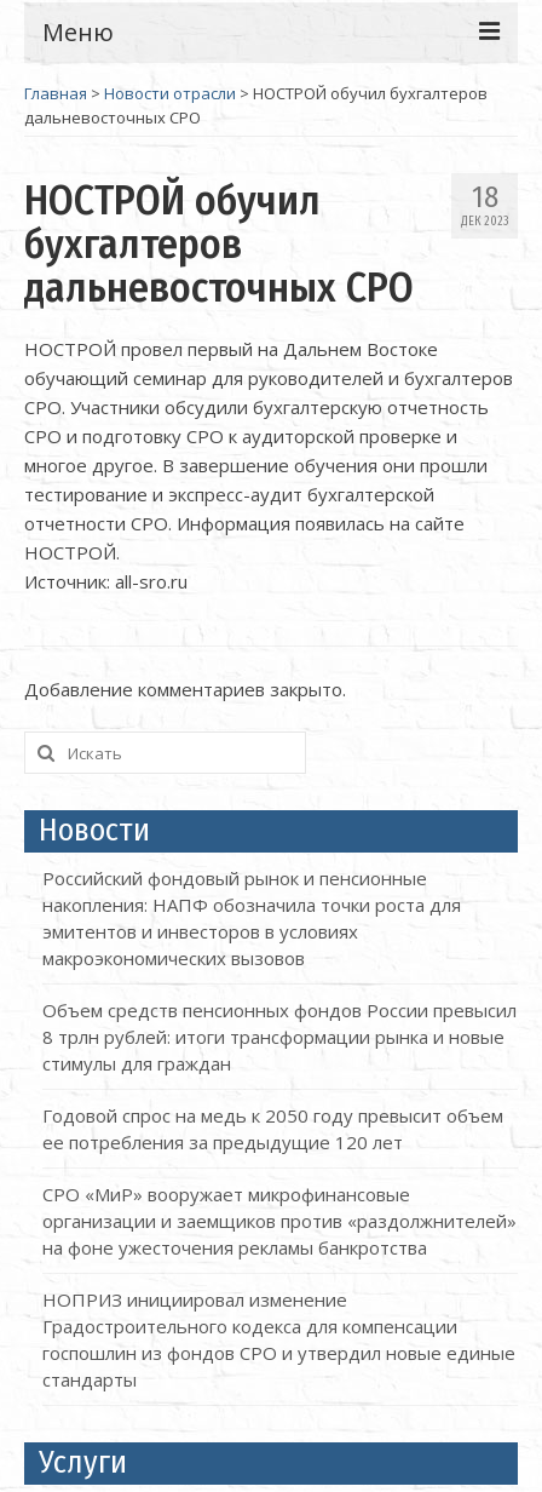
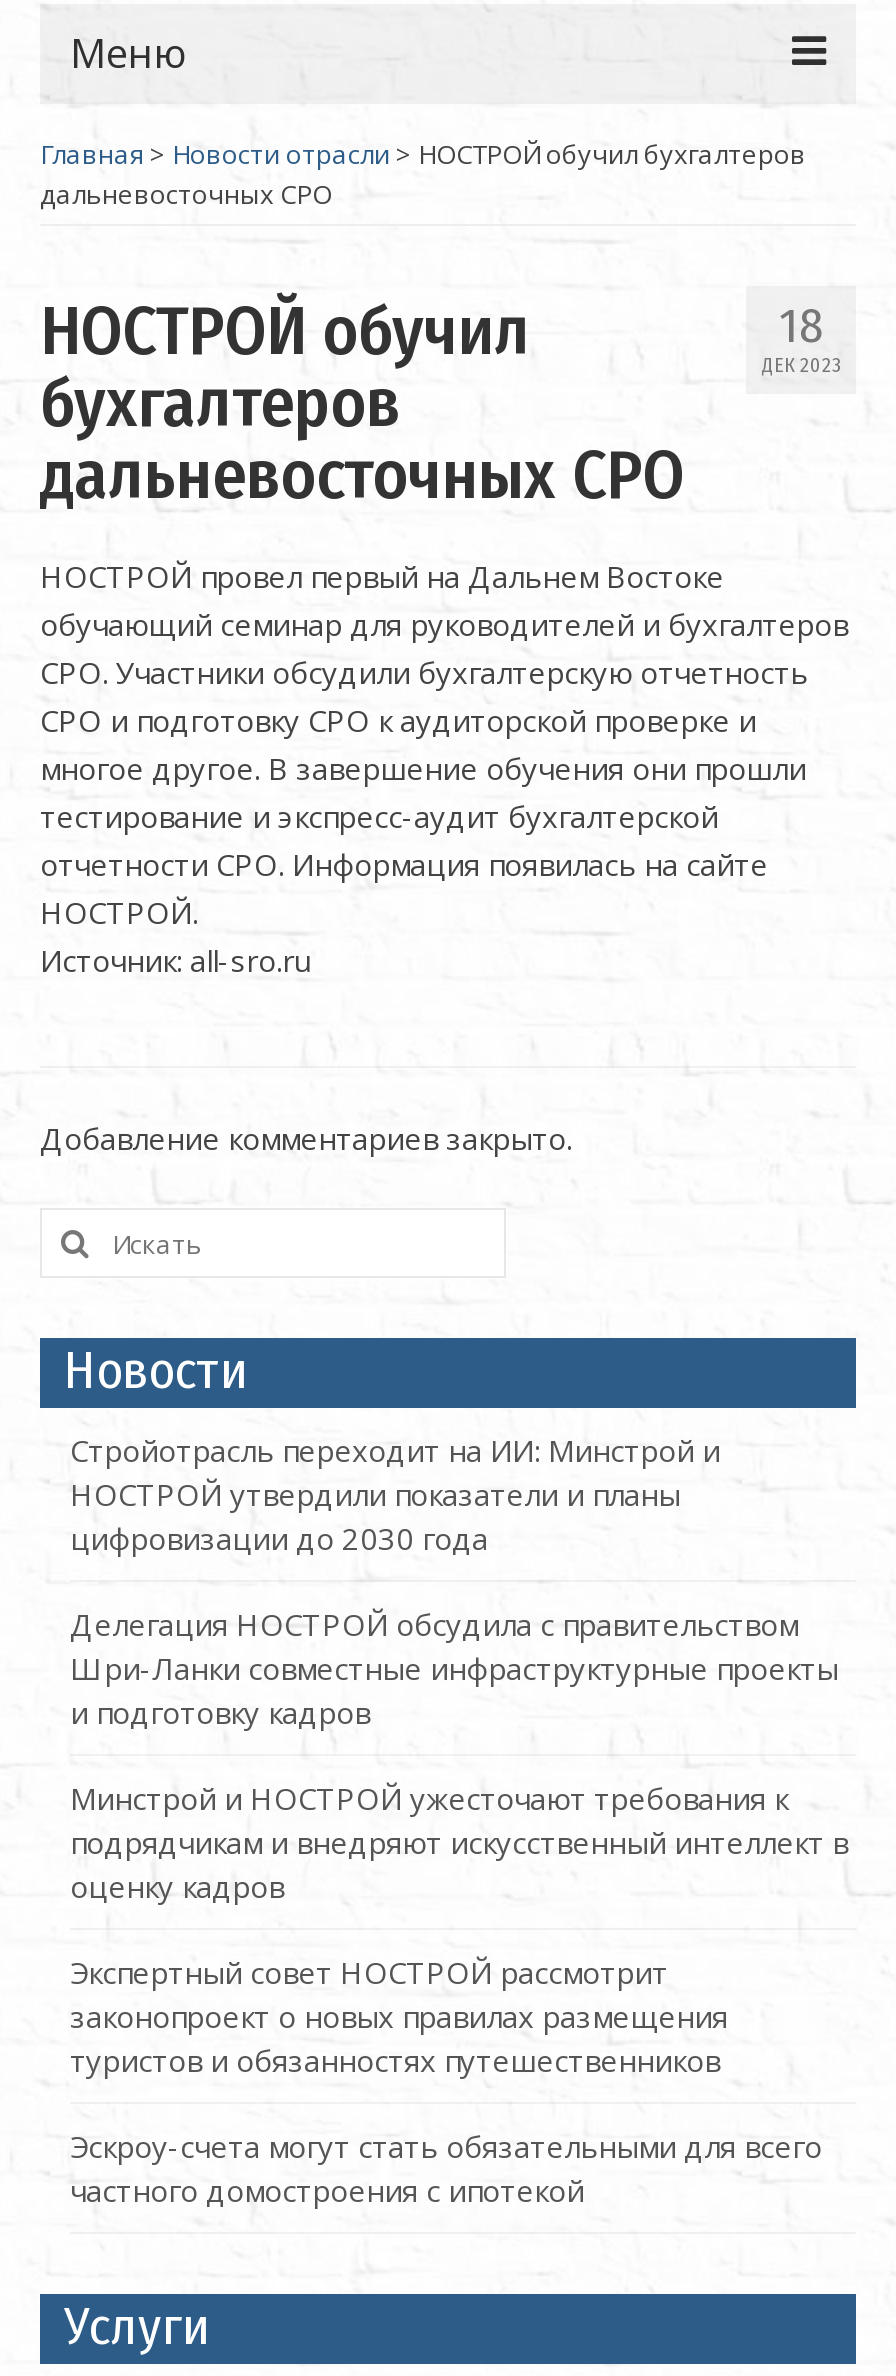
- Российский фондовый рынок и пенсионные
- накопления: НАПФ обозначила точки роста для
- эмитентов и инвесторов в условиях
- макроэкономических вызовов
+ Стройотрасль переходит на ИИ: Минстрой и
+ НОСТРОЙ утвердили показатели и планы
+ цифровизации до 2030 года

- Объем средств пенсионных фондов России превысил
- 8 трлн рублей: итоги трансформации рынка и новые
- стимулы для граждан
+ Делегация НОСТРОЙ обсудила с правительством
+ Шри-Ланки совместные инфраструктурные проекты
+ и подготовку кадров

- Годовой спрос на медь к 2050 году превысит объем
- ее потребления за предыдущие 120 лет
+ Минстрой и НОСТРОЙ ужесточают требования к
+ подрядчикам и внедряют искусственный интеллект в
+ оценку кадров

- СРО «МиР» вооружает микрофинансовые
- организации и заемщиков против «раздолжнителей»
- на фоне ужесточения рекламы банкротства
+ Экспертный совет НОСТРОЙ рассмотрит
+ законопроект о новых правилах размещения
+ туристов и обязанностях путешественников

- НОПРИЗ инициировал изменение
- Градостроительного кодекса для компенсации
- госпошлин из фондов СРО и утвердил новые единые
- стандарты
+ Эскроу-счета могут стать обязательными для всего
+ частного домостроения с ипотекой
